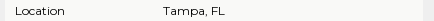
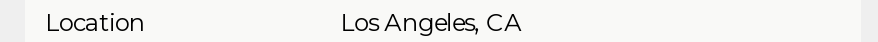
- Tampa, FL
+ Los Angeles, CA
